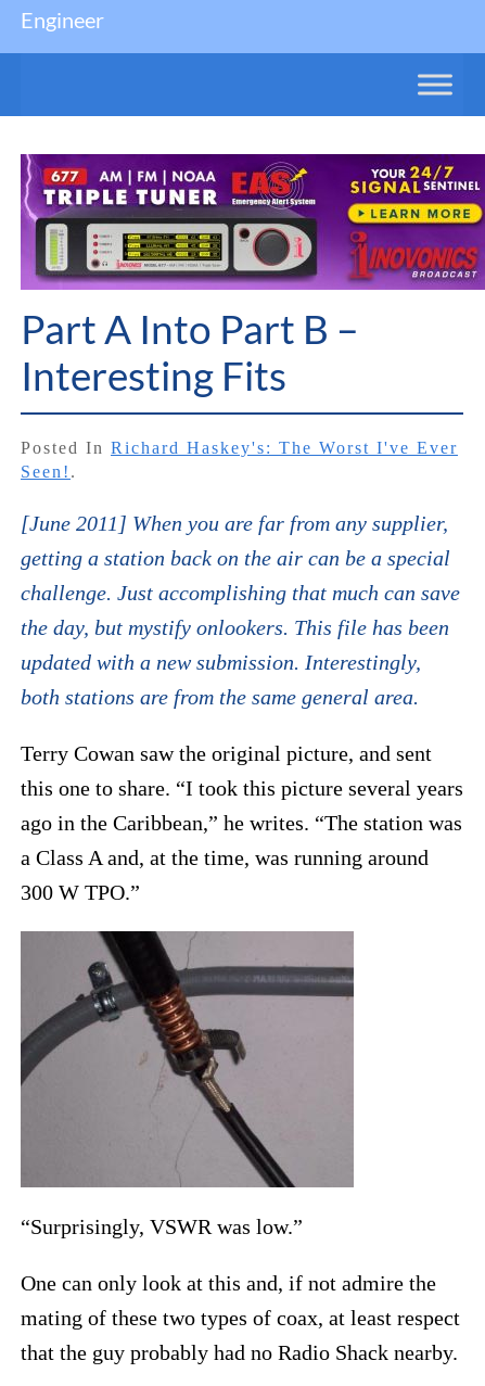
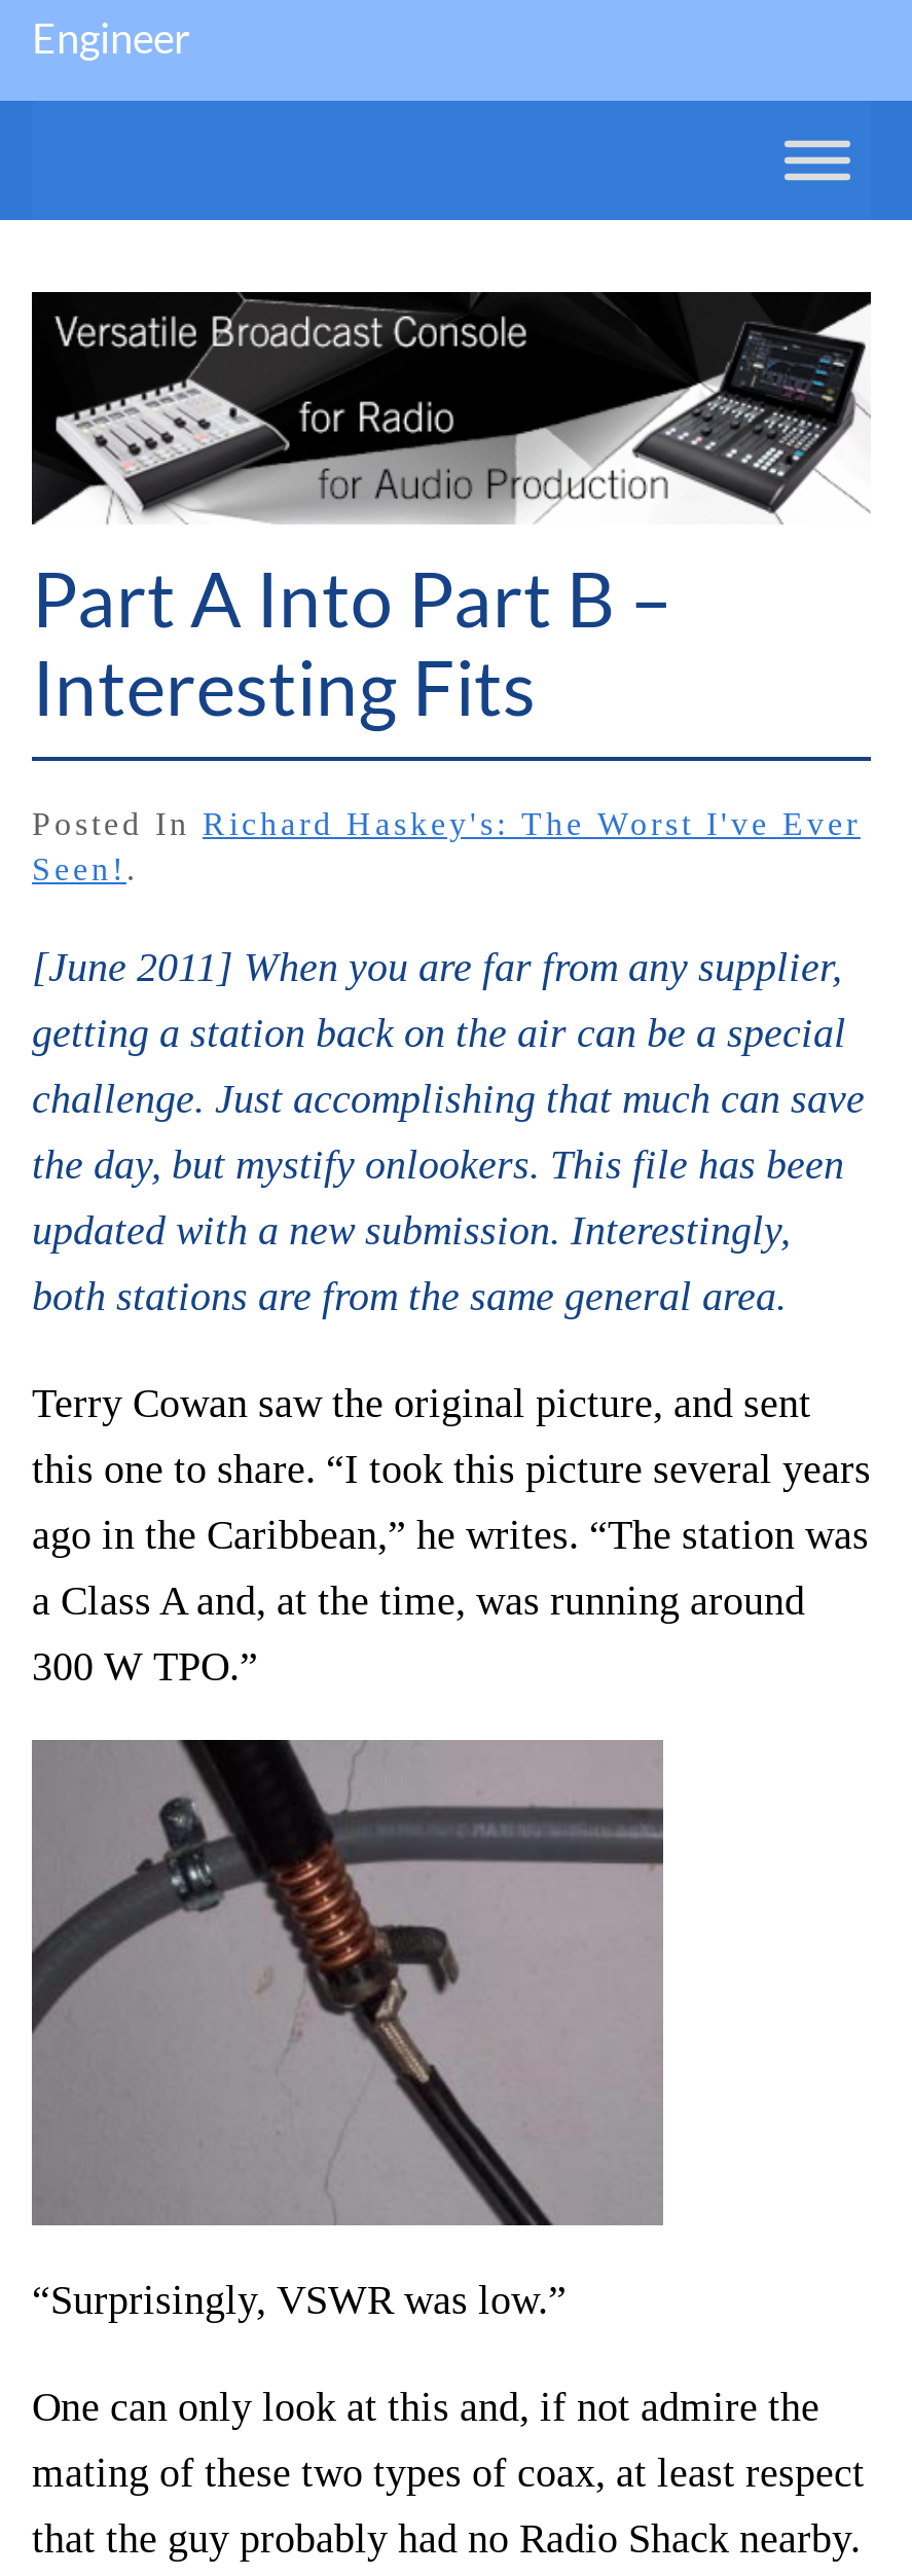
- [image]
+ [image]
